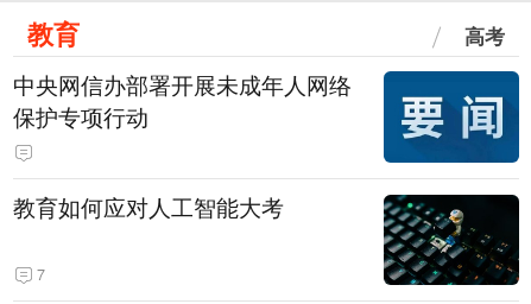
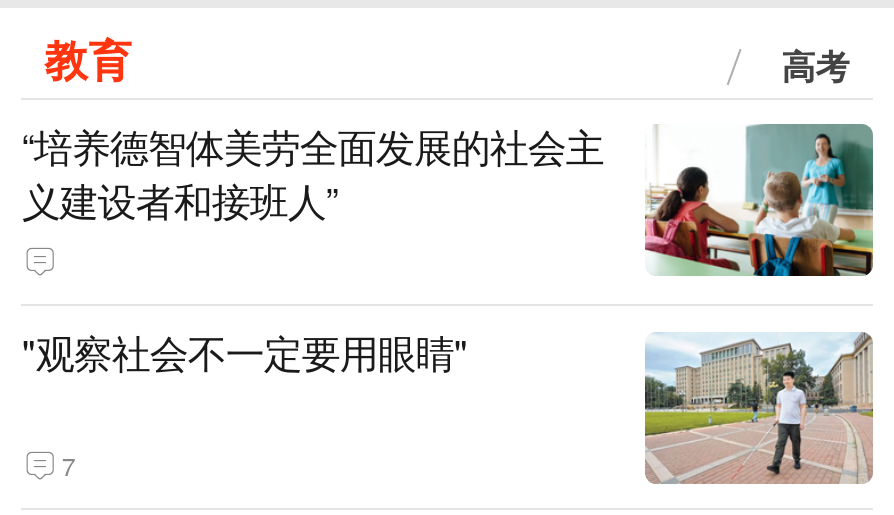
- [image]
- 中央网信办部署开展未成年人网络
- 保护专项行动
+ [image]
+ “培养德智体美劳全面发展的社会主
+ 义建设者和接班人”

- 教育如何应对人工智能大考
+ "观察社会不一定要用眼睛"

- [image]
+ [image]
